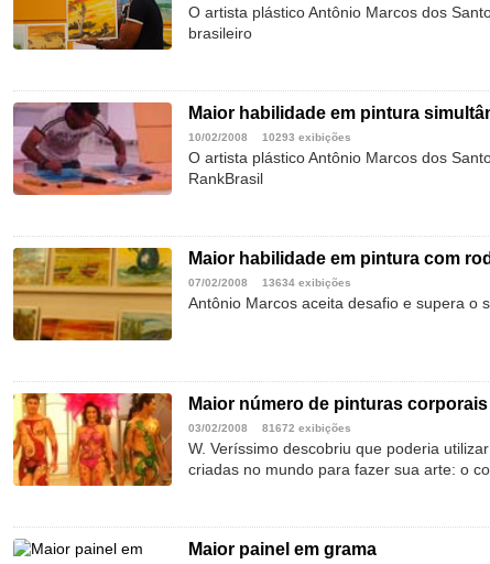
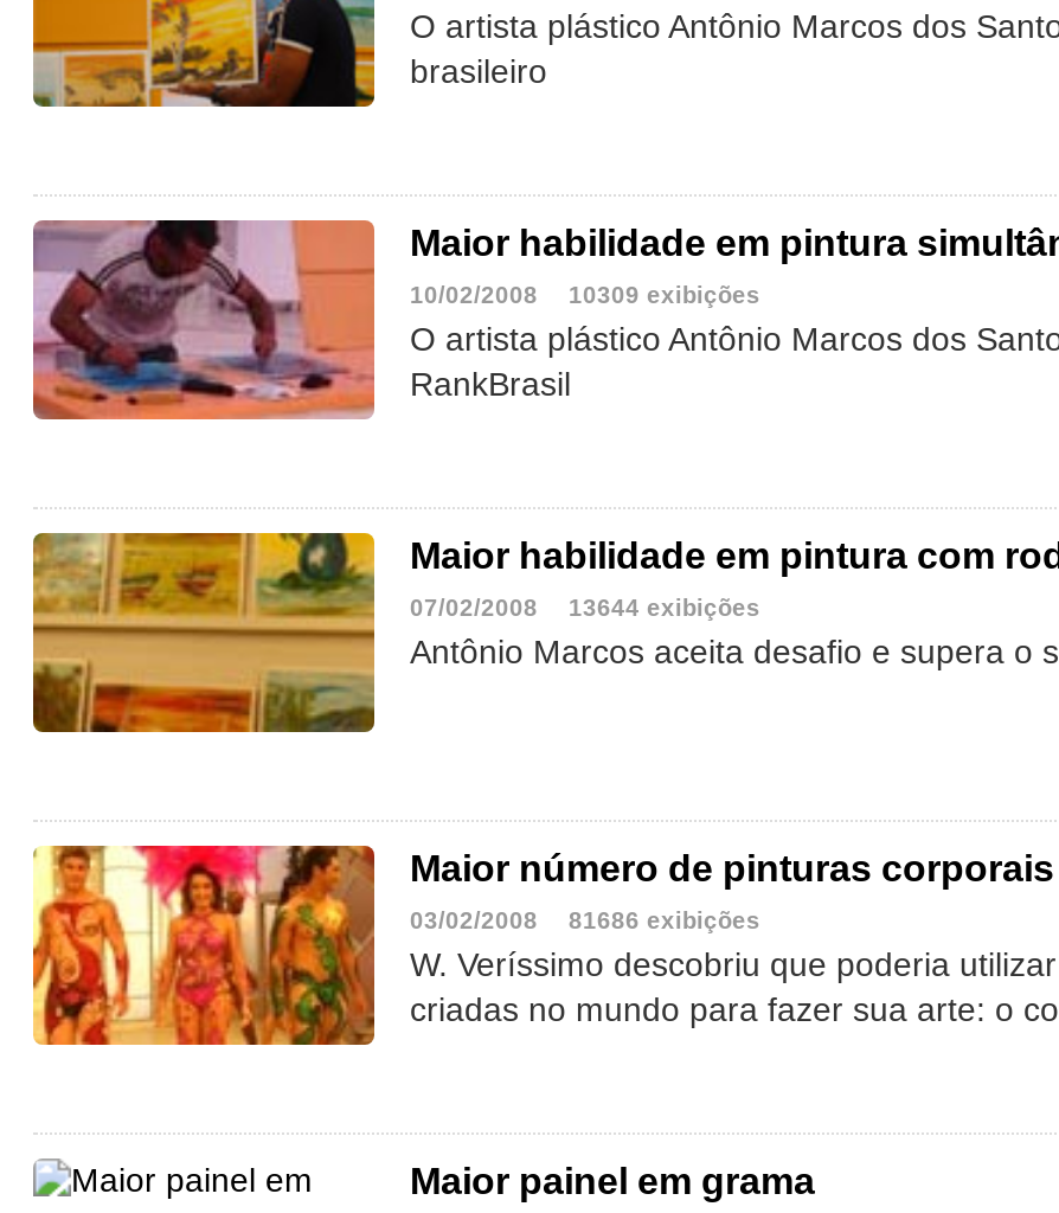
- 10/02/2008 10293 exibições
+ 10/02/2008 10309 exibições

- 07/02/2008 13634 exibições
+ 07/02/2008 13644 exibições

- 03/02/2008 81672 exibições
+ 03/02/2008 81686 exibições
